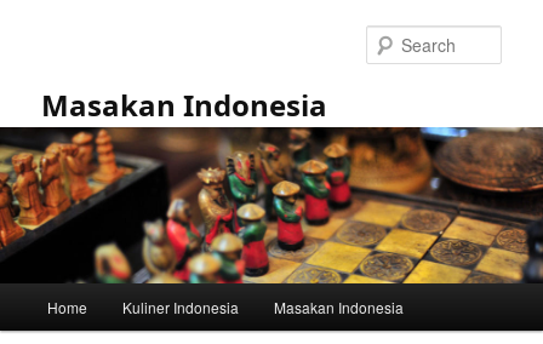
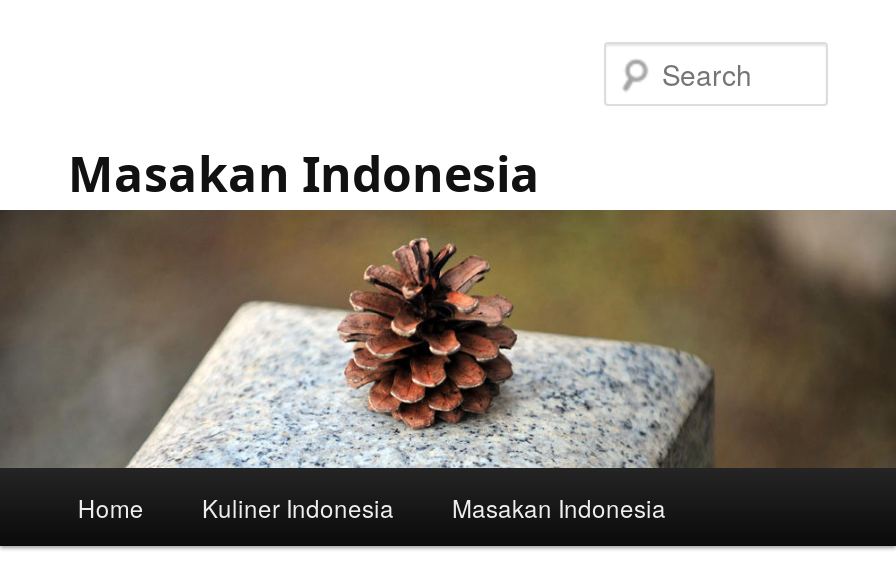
- [image]
+ [image]
